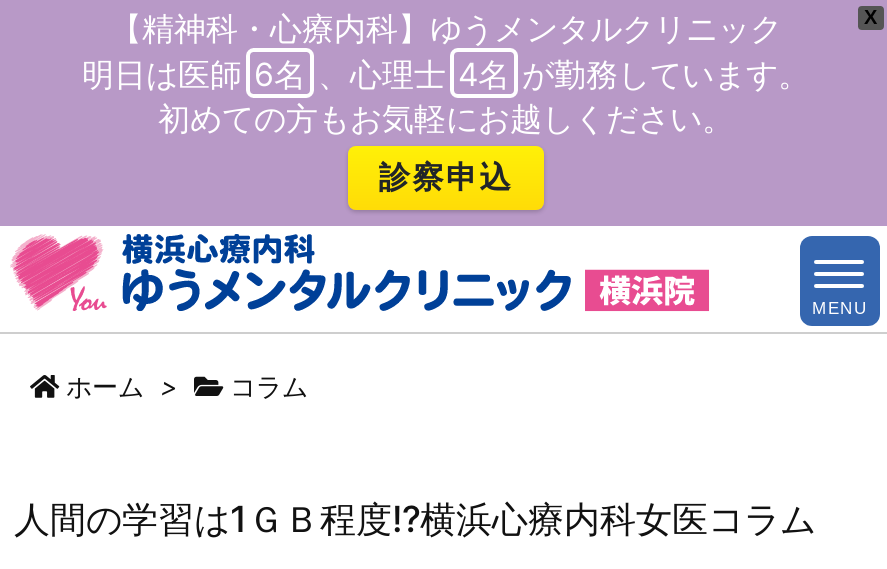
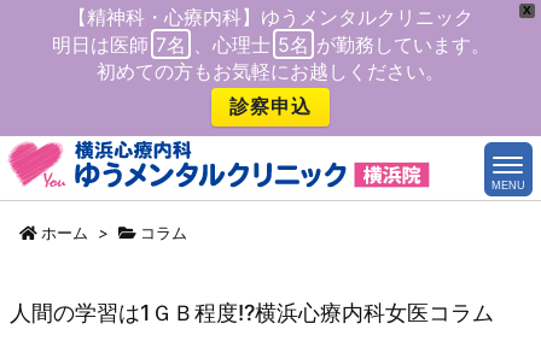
- 明日は医師 6名 、心理士 4名 が勤務しています。
+ 明日は医師 7名 、心理士 5名 が勤務しています。
